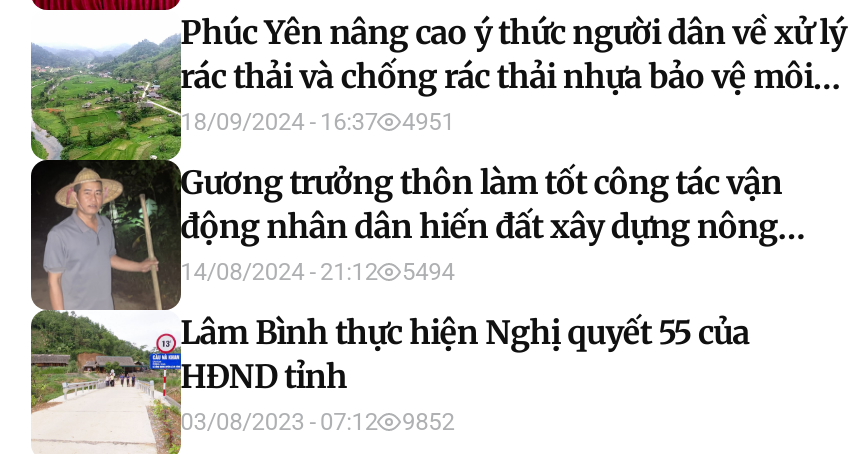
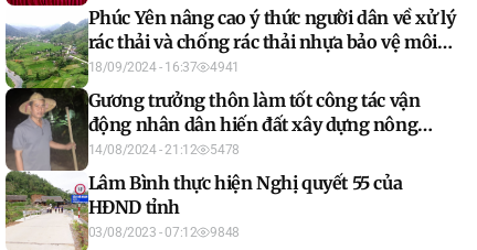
- 4951
+ 4941

- 5494
+ 5478

- 03/08/2023 - 07:12 9852
+ 03/08/2023 - 07:12 9848
